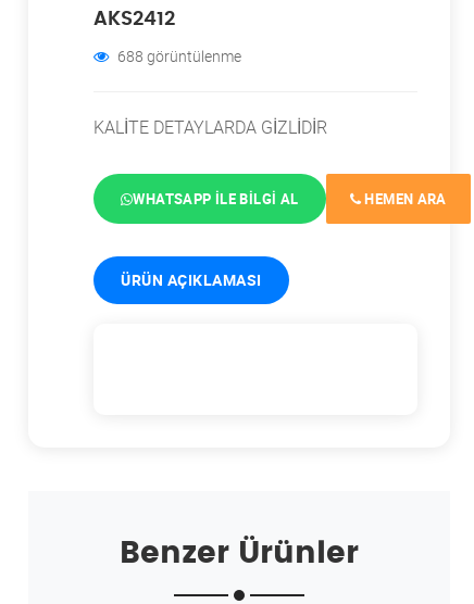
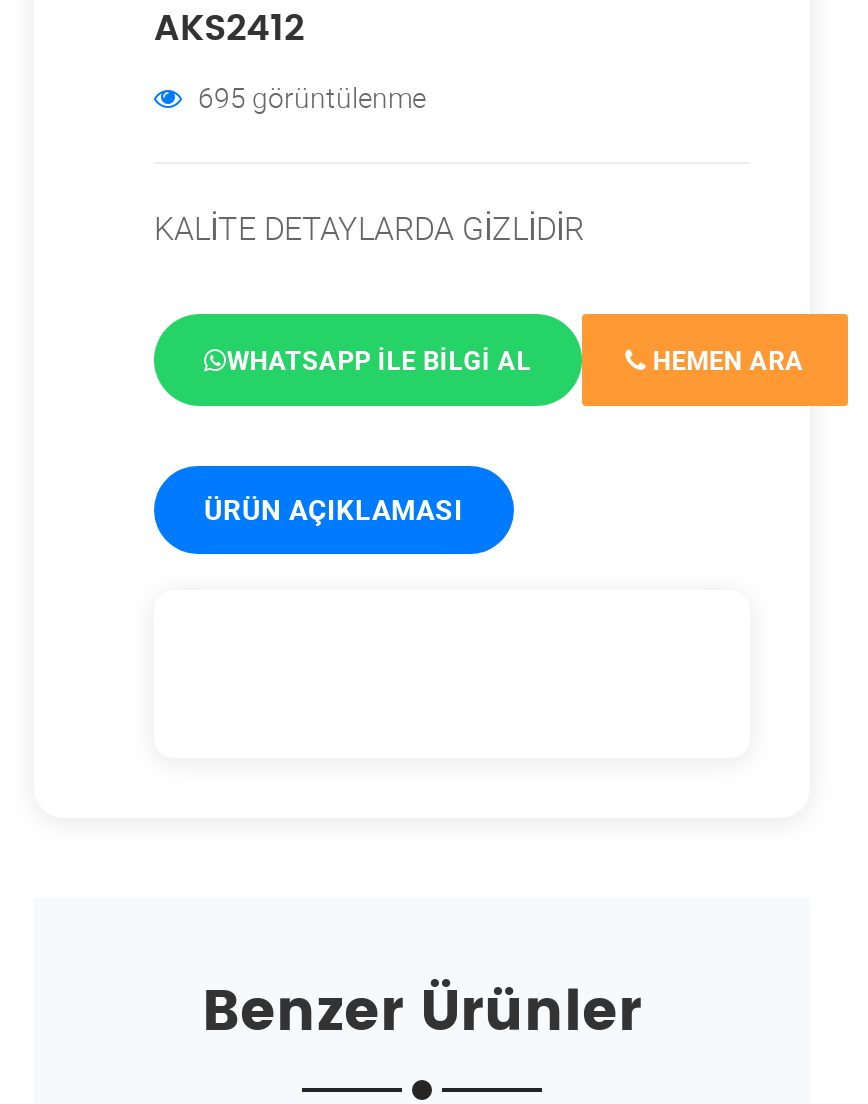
- 688 görüntülenme
+ 695 görüntülenme
